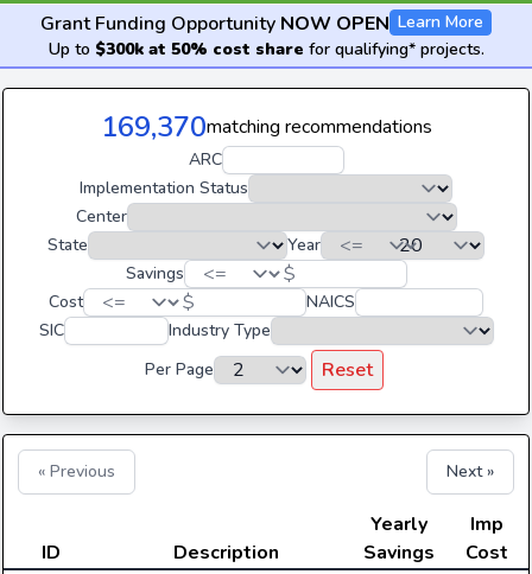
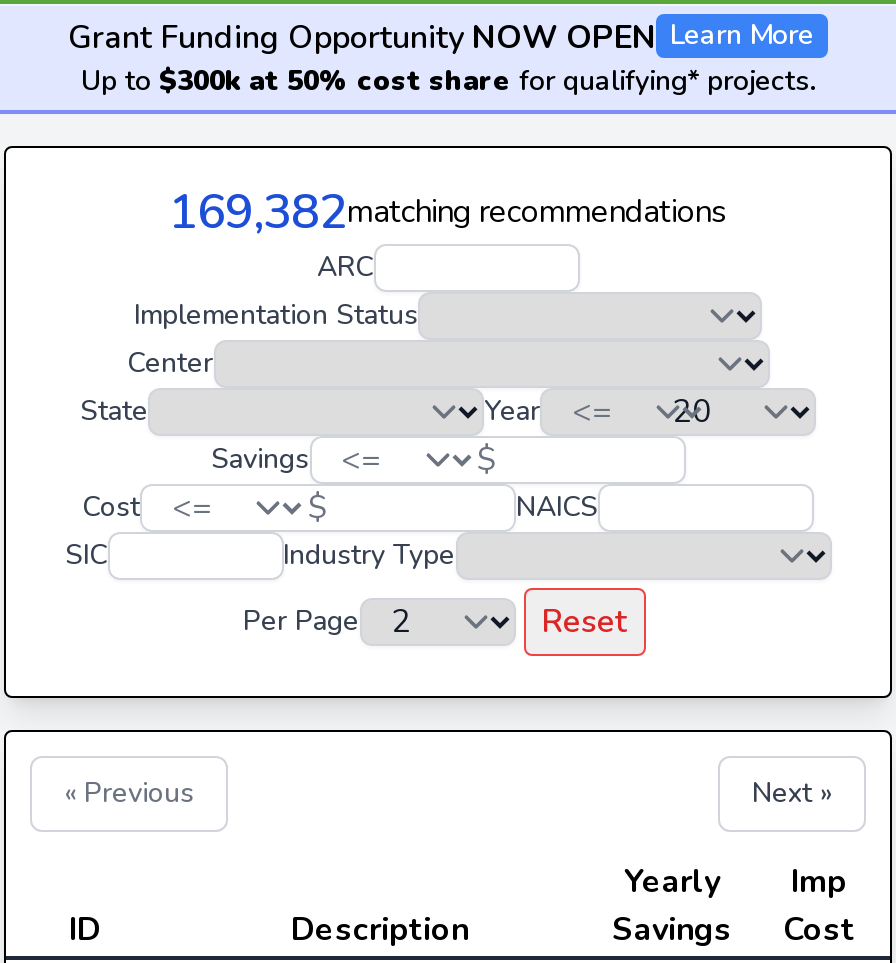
- 169,370matching recommendations
+ 169,382matching recommendations
